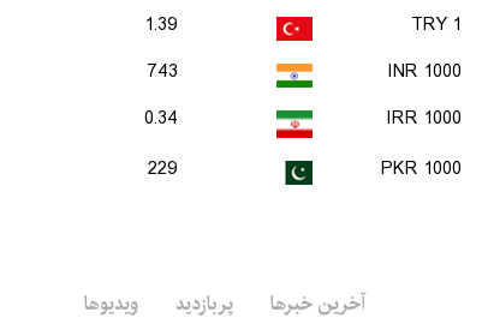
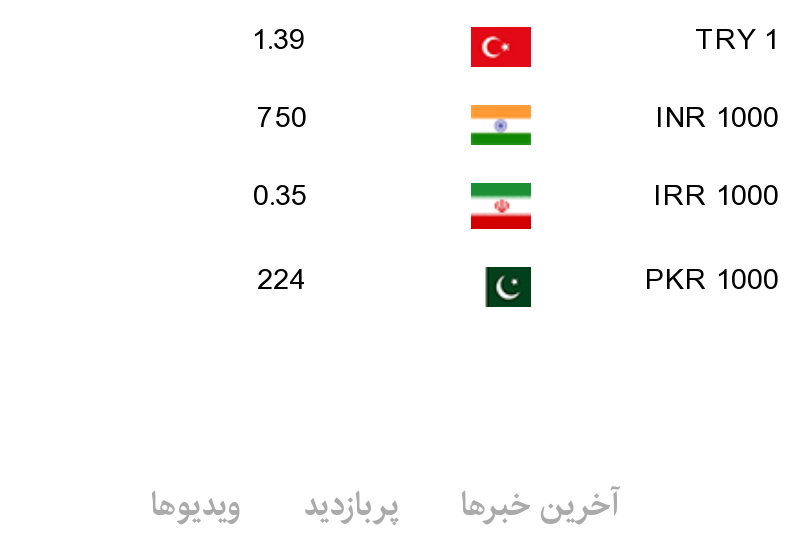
- 743
+ 750

- 0.34
+ 0.35

- 229
+ 224
